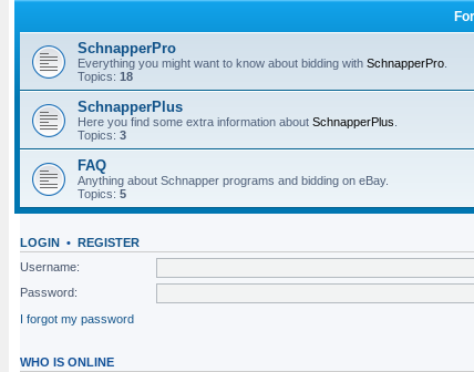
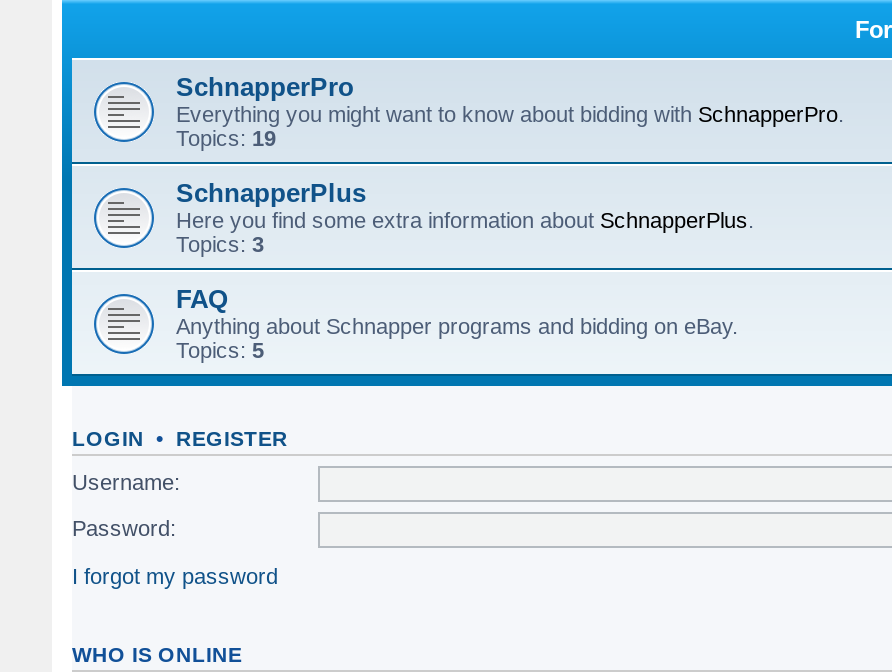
- Topics: 18
+ Topics: 19
